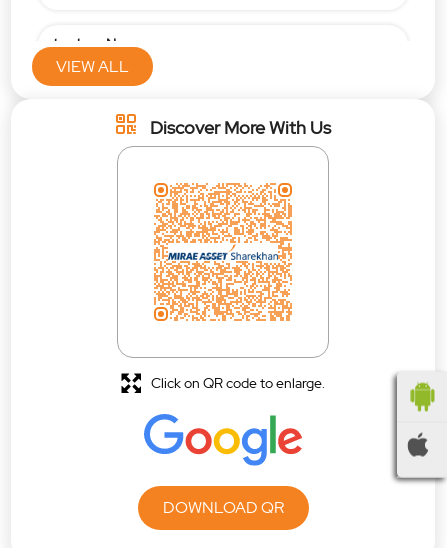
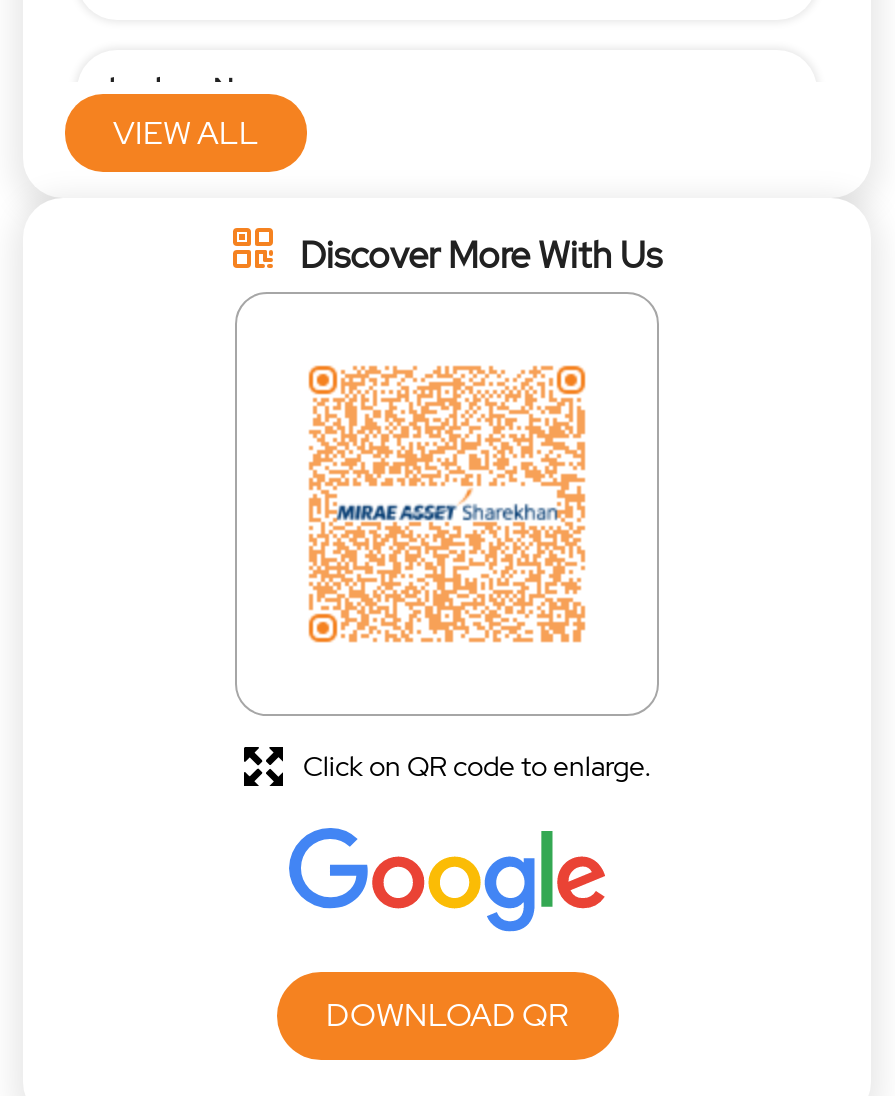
- [image]
